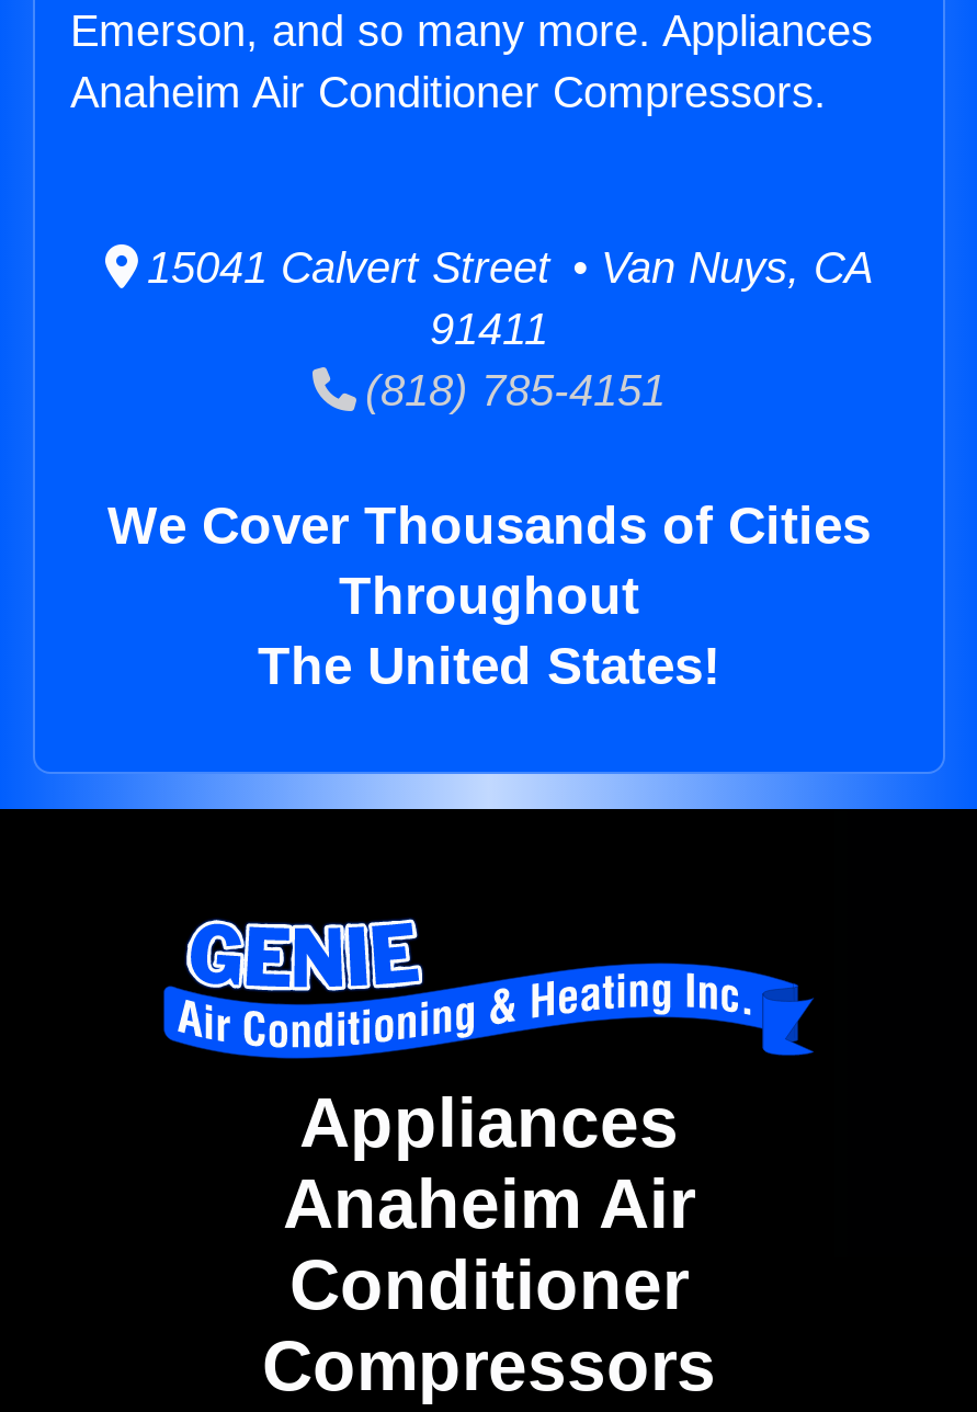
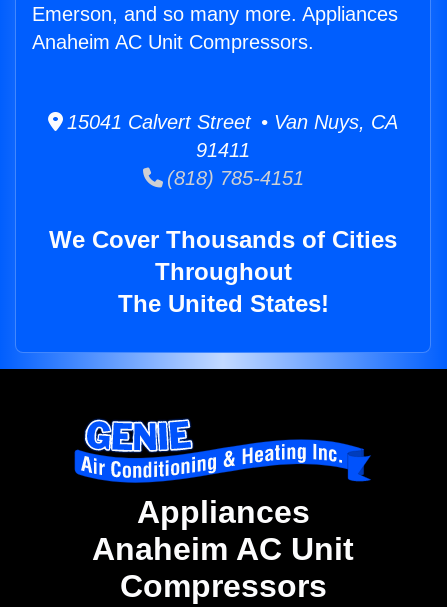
- Anaheim Air Conditioner Compressors.
+ Anaheim AC Unit Compressors.

- Anaheim Air
- Conditioner
+ Anaheim AC Unit
